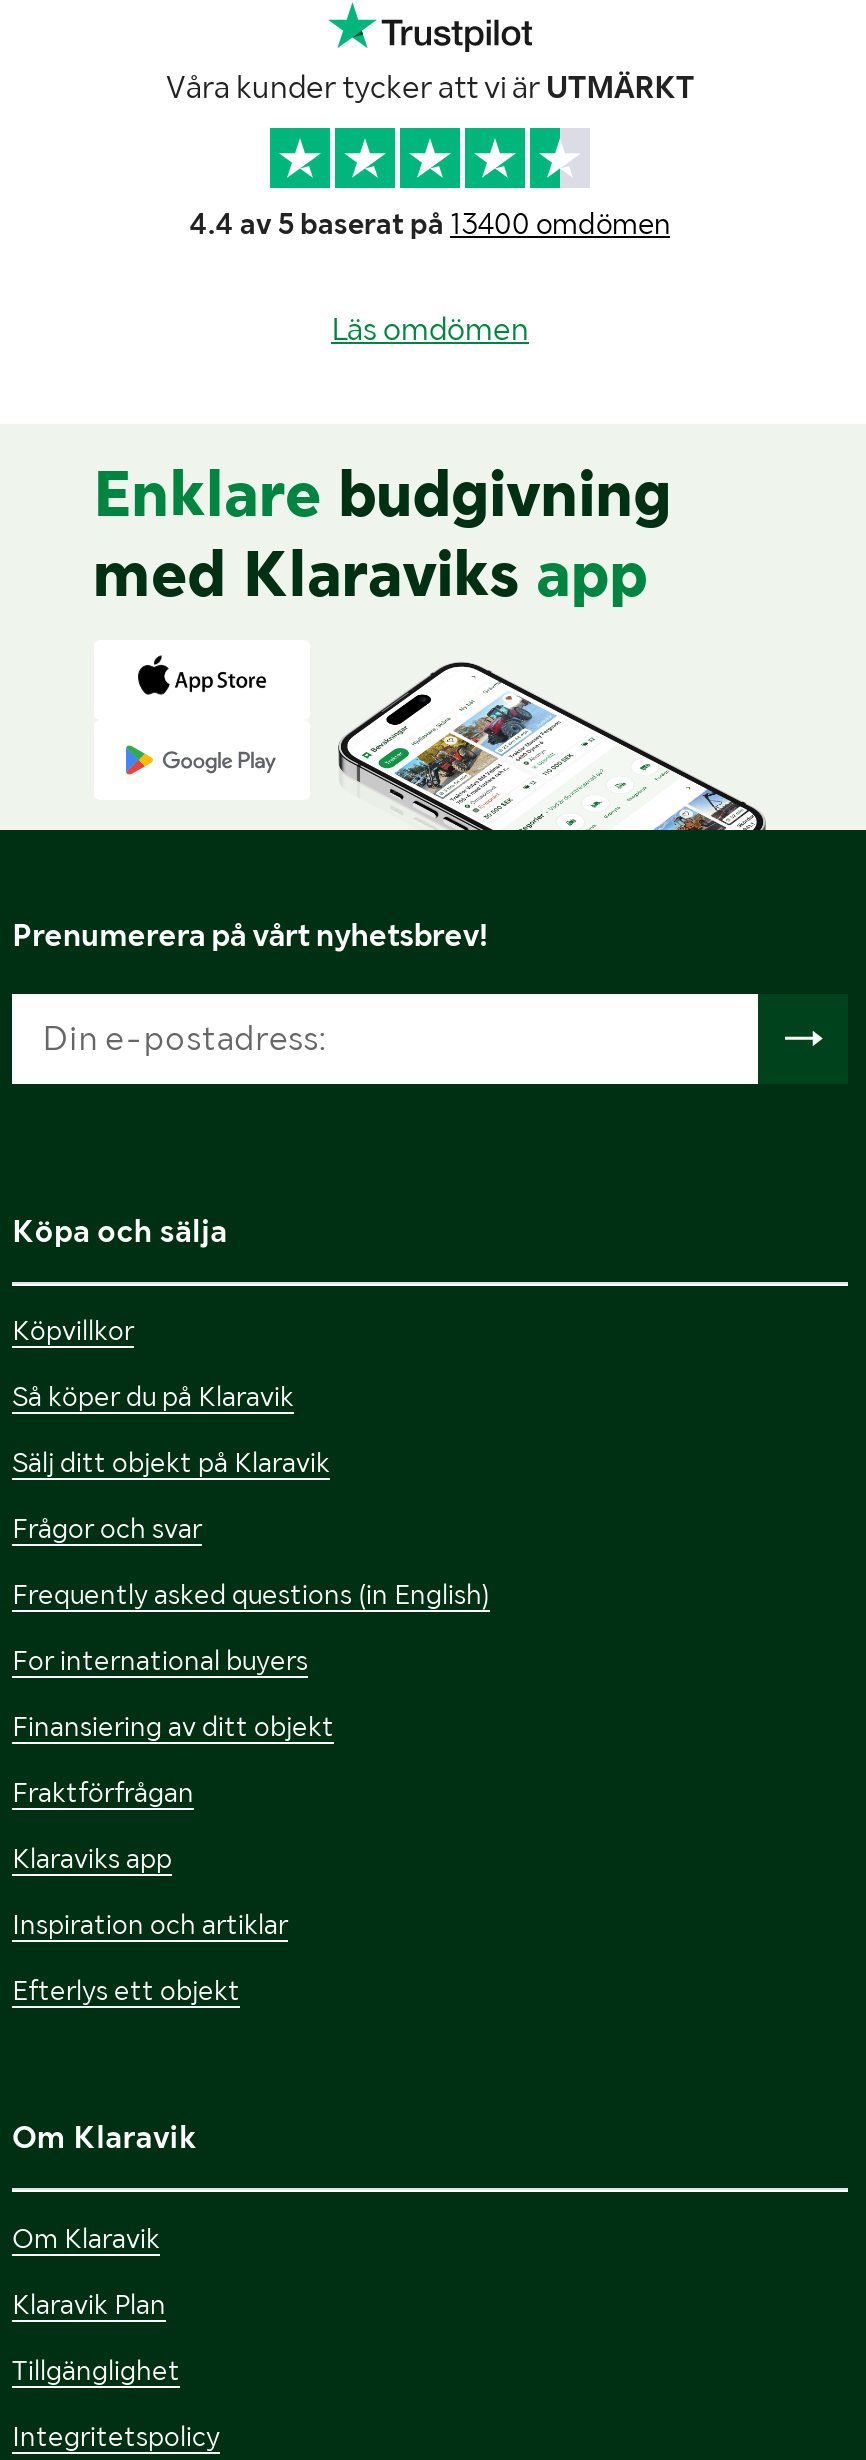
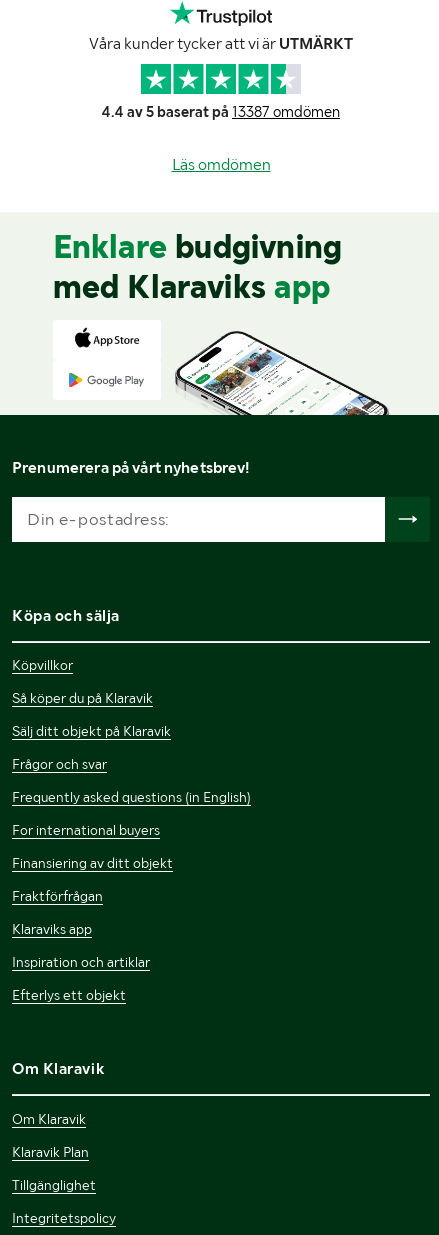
- 4.4 av 5 baserat på 13400 omdömen
+ 4.4 av 5 baserat på 13387 omdömen
